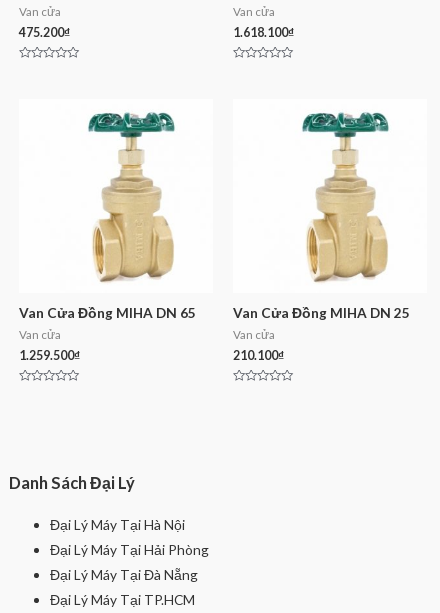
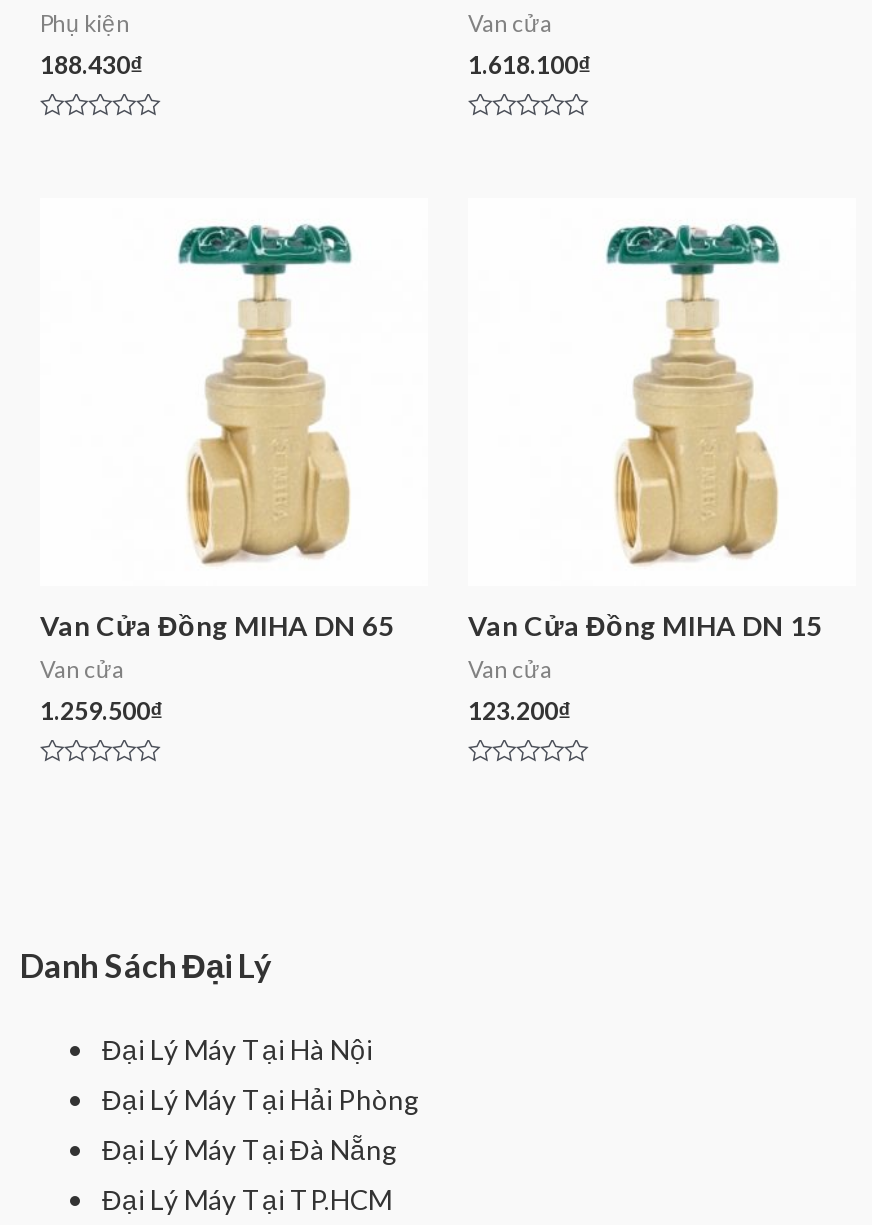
- Van cửa
+ Phụ kiện

- 475.200₫
+ 188.430₫

- Van Cửa Đồng MIHA DN 25
+ Van Cửa Đồng MIHA DN 15

- 210.100₫
+ 123.200₫
